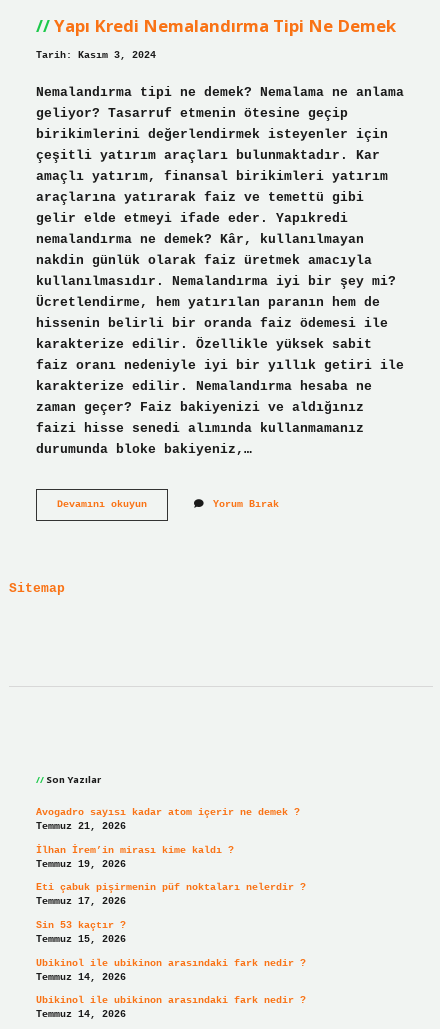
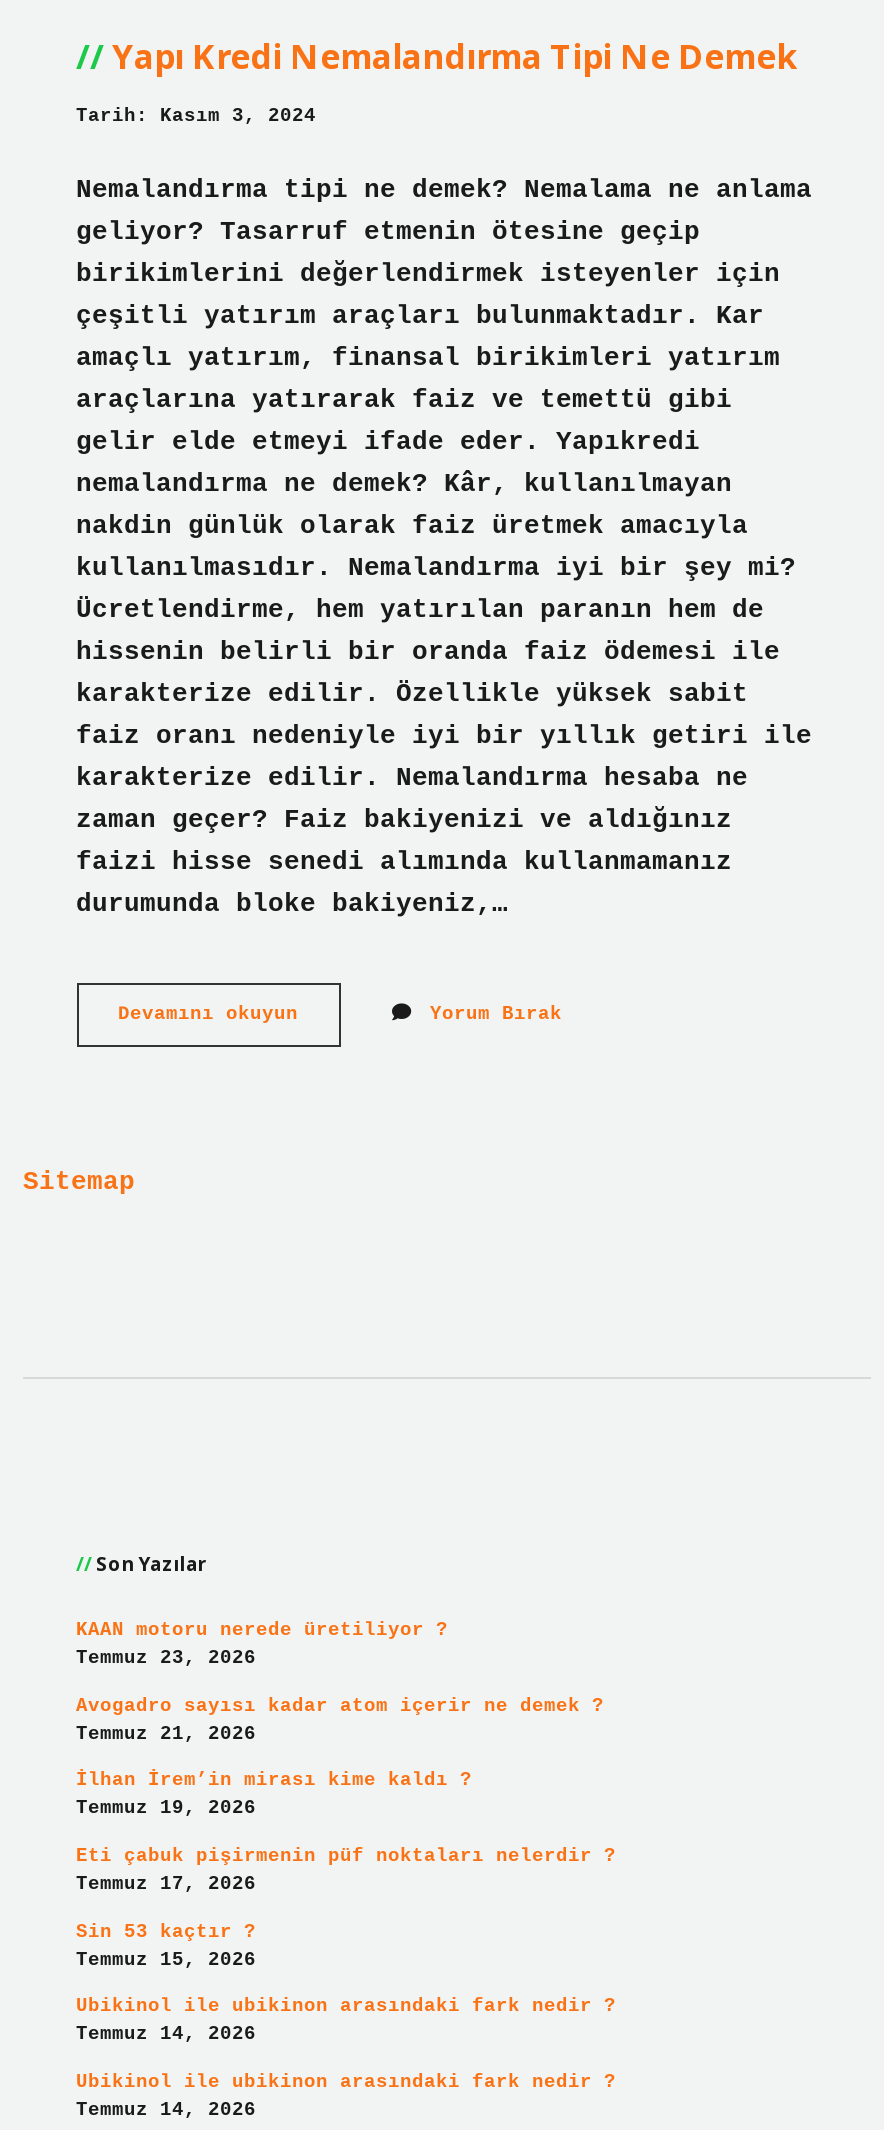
+ KAAN motoru nerede üretiliyor ?
+ Temmuz 23, 2026
